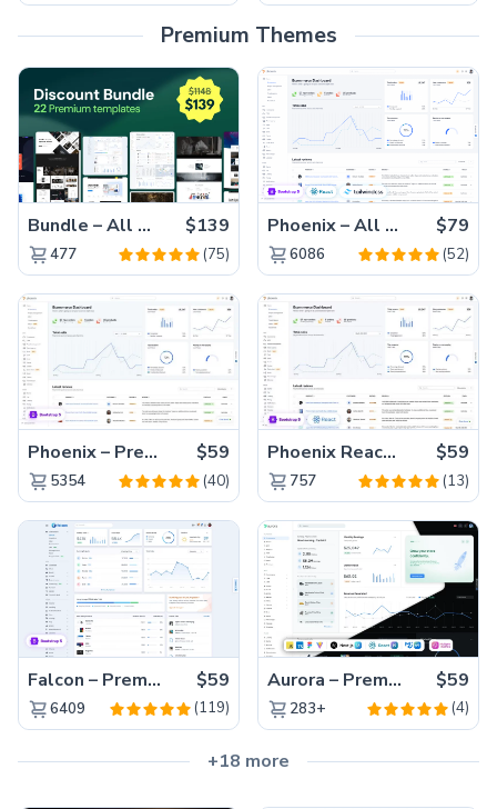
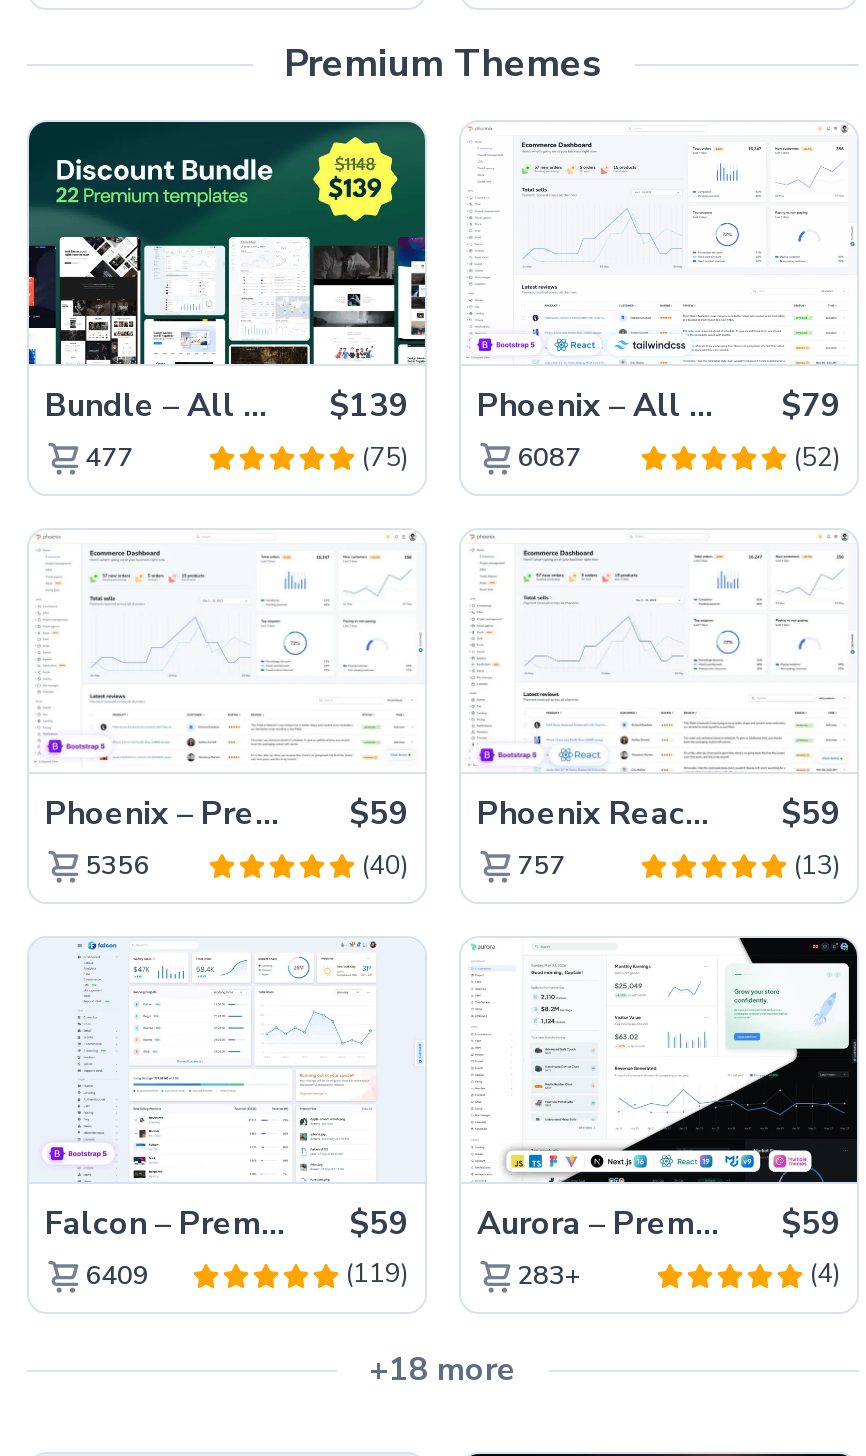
- 6086
+ 6087

- 5354
+ 5356
